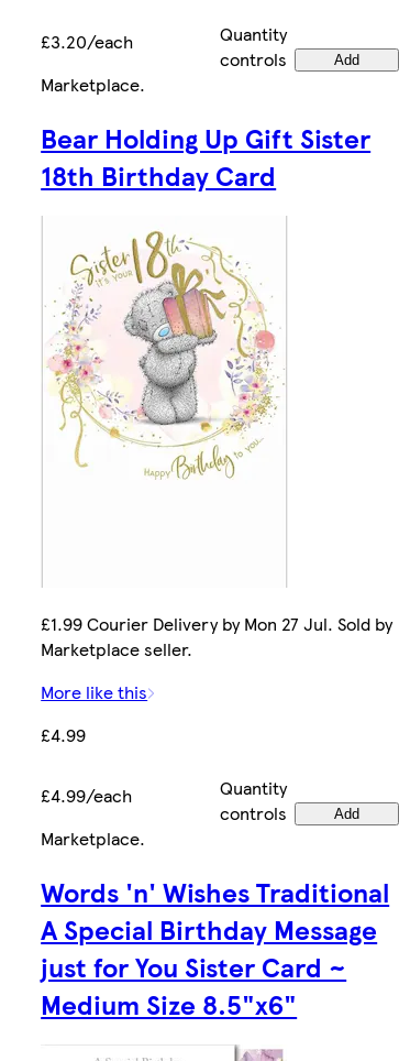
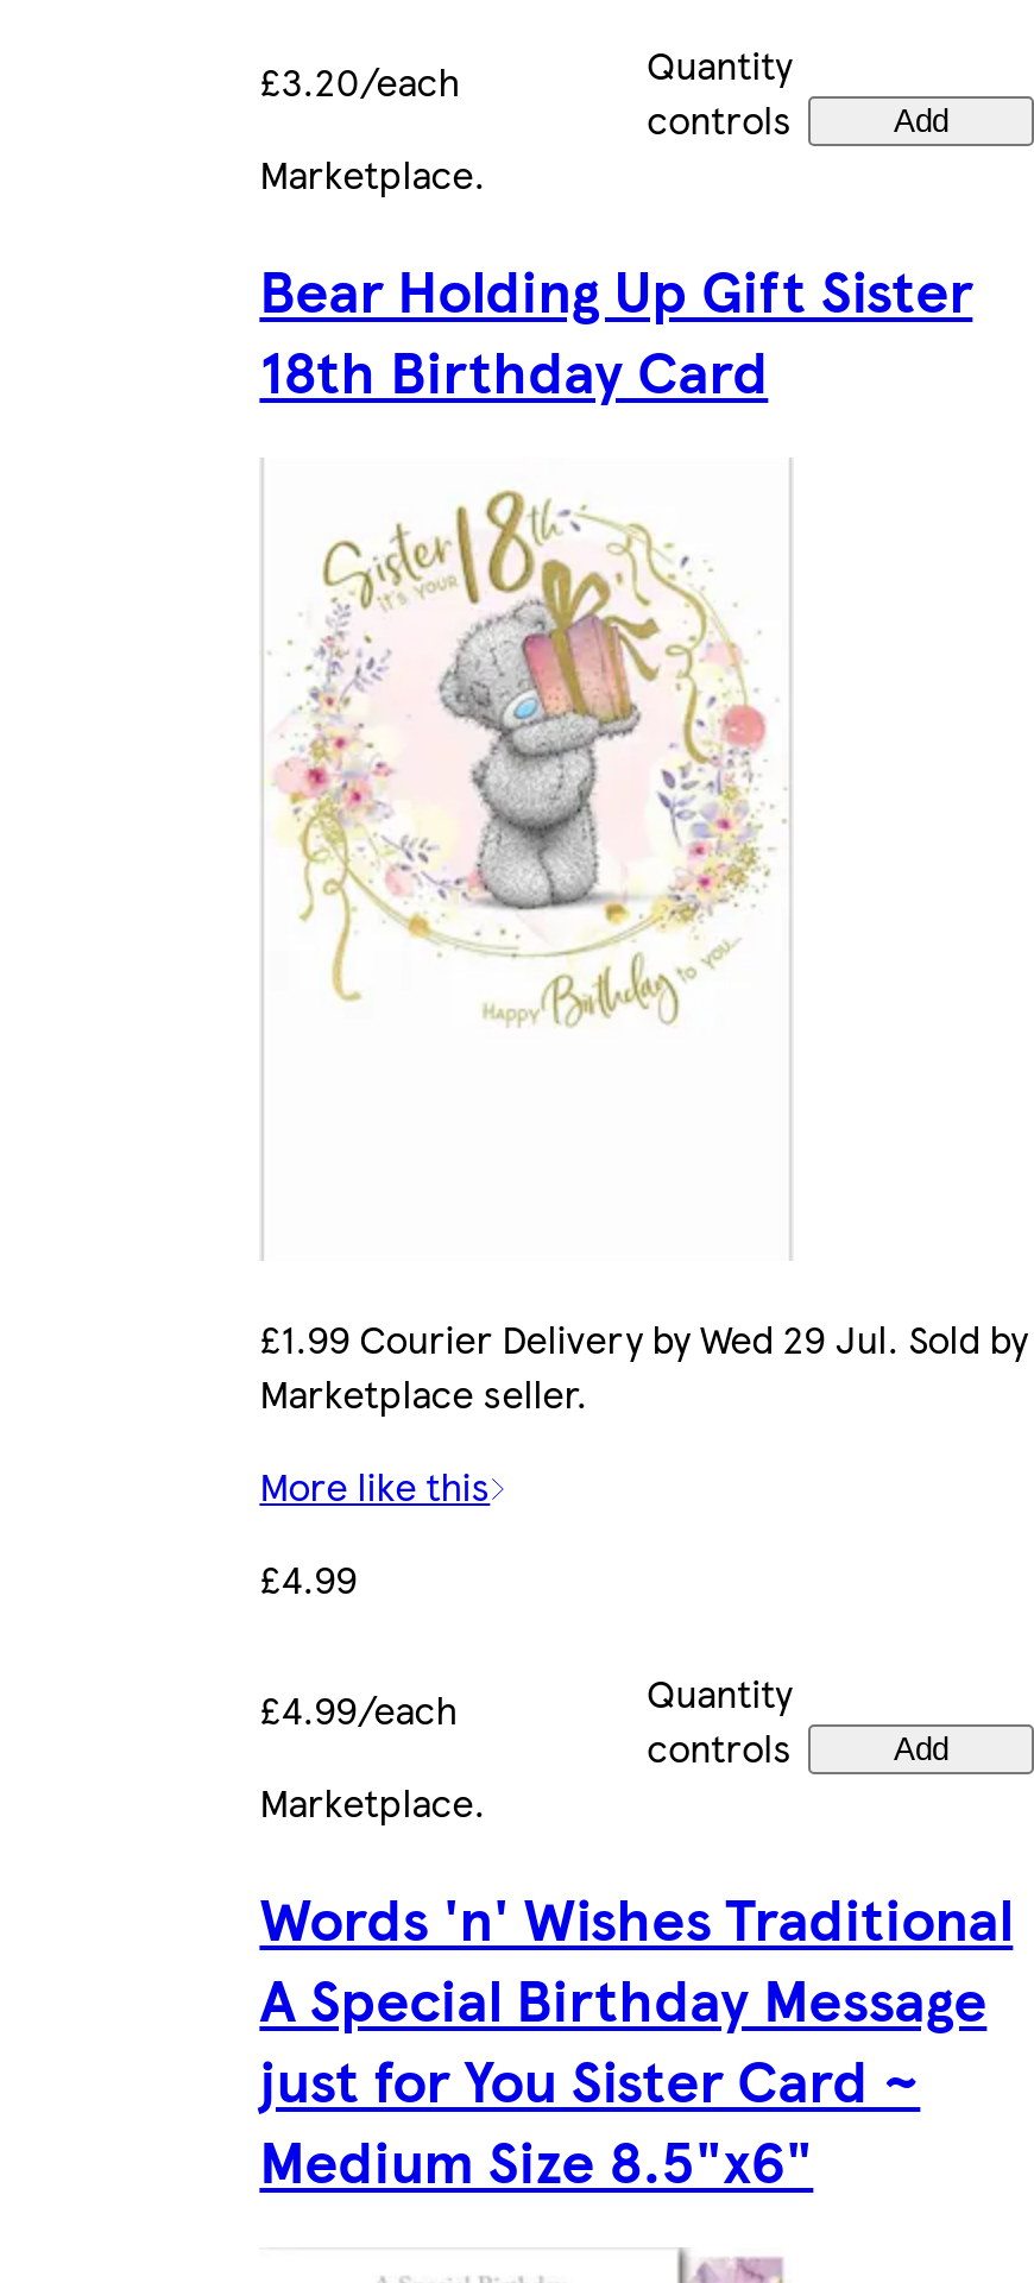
- £1.99 Courier Delivery by Mon 27 Jul. Sold by
+ £1.99 Courier Delivery by Wed 29 Jul. Sold by
